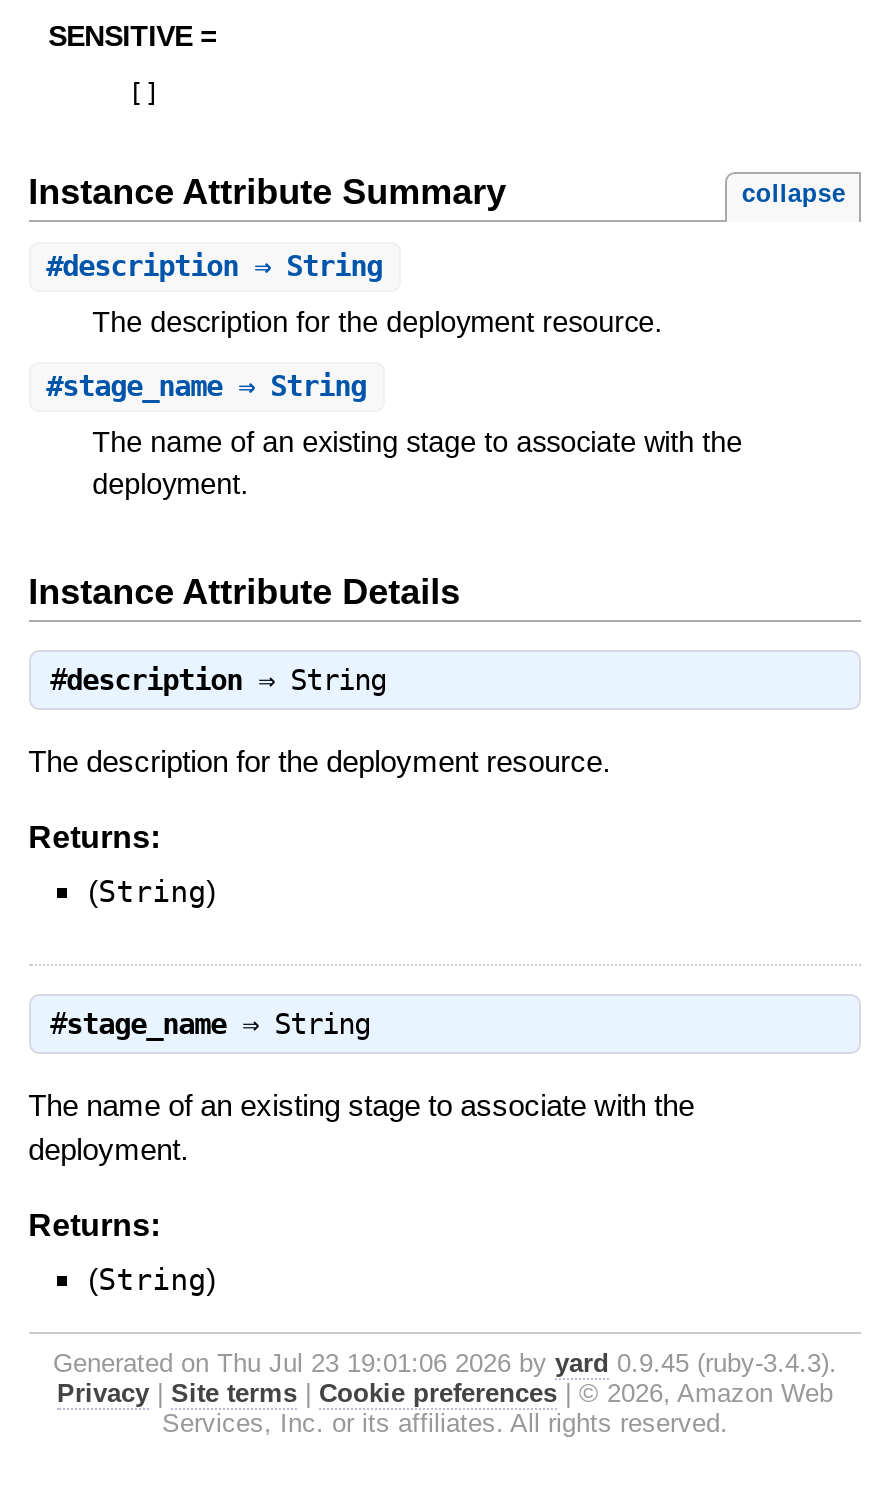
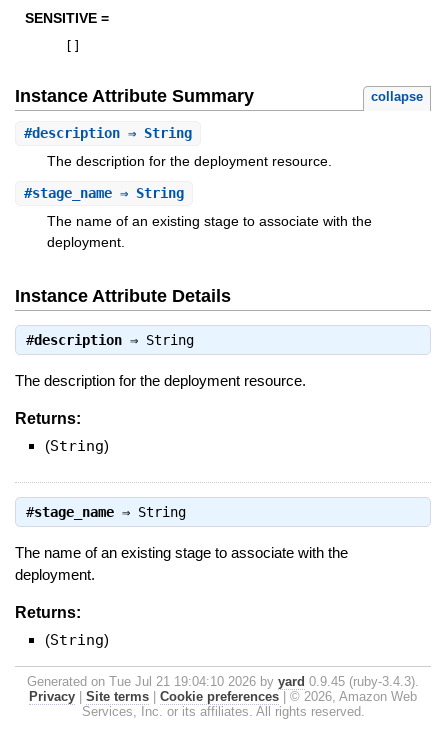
- Generated on Thu Jul 23 19:01:06 2026 by yard 0.9.45 (ruby-3.4.3).
+ Generated on Tue Jul 21 19:04:10 2026 by yard 0.9.45 (ruby-3.4.3).
